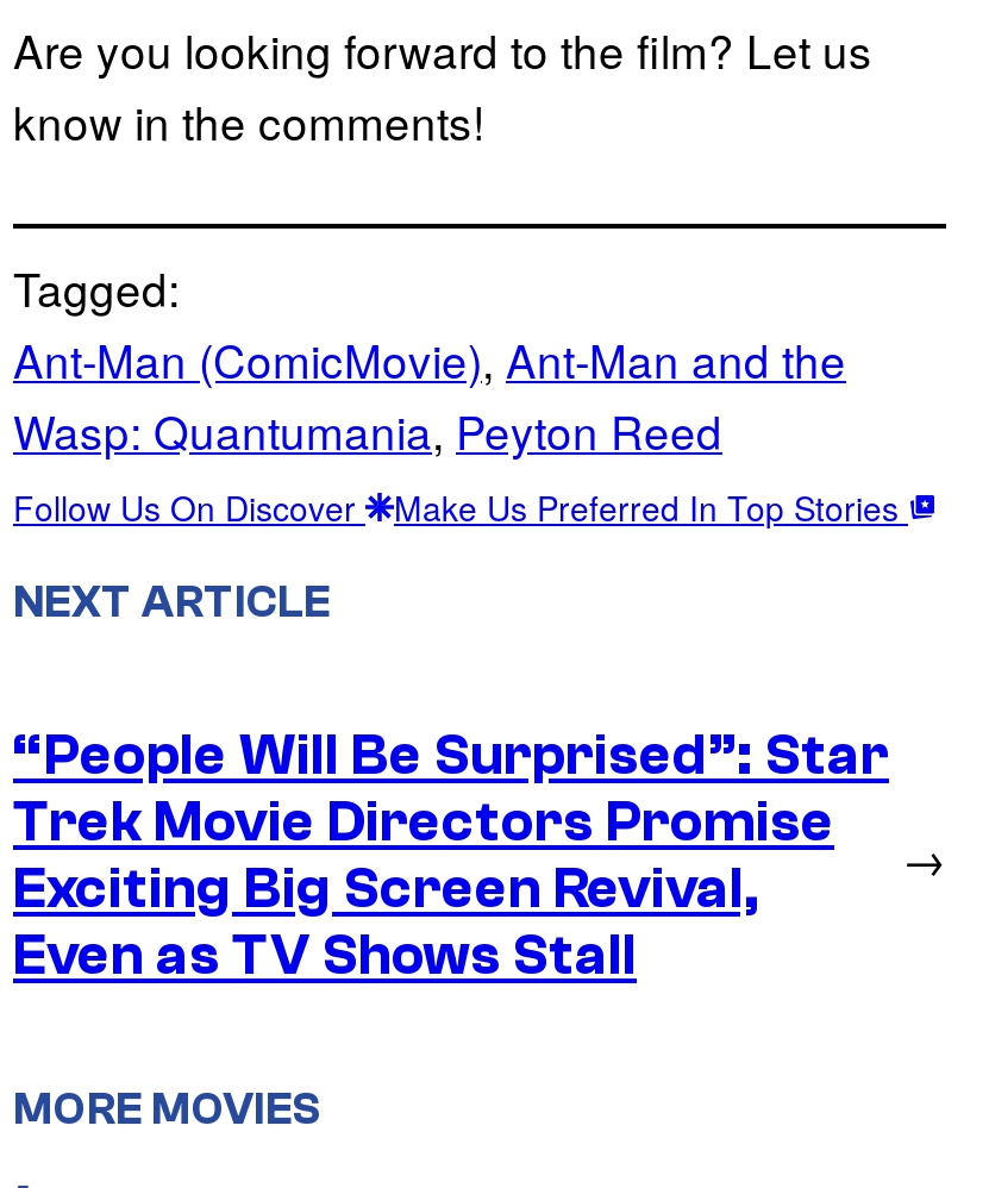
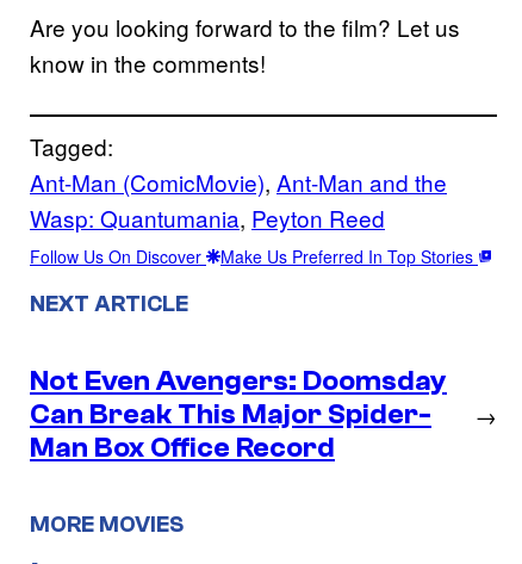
- “People Will Be Surprised”: Star
- Trek Movie Directors Promise
- Exciting Big Screen Revival,
- Even as TV Shows Stall
+ Not Even Avengers: Doomsday
+ Can Break This Major Spider-
+ Man Box Office Record
